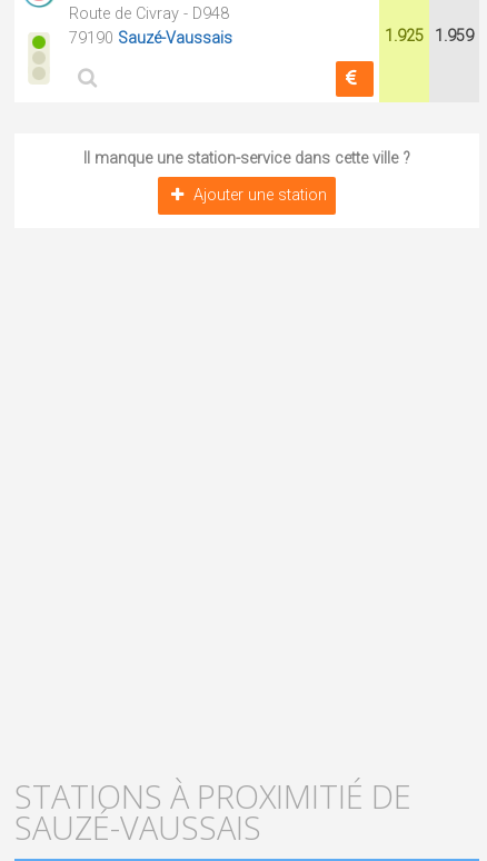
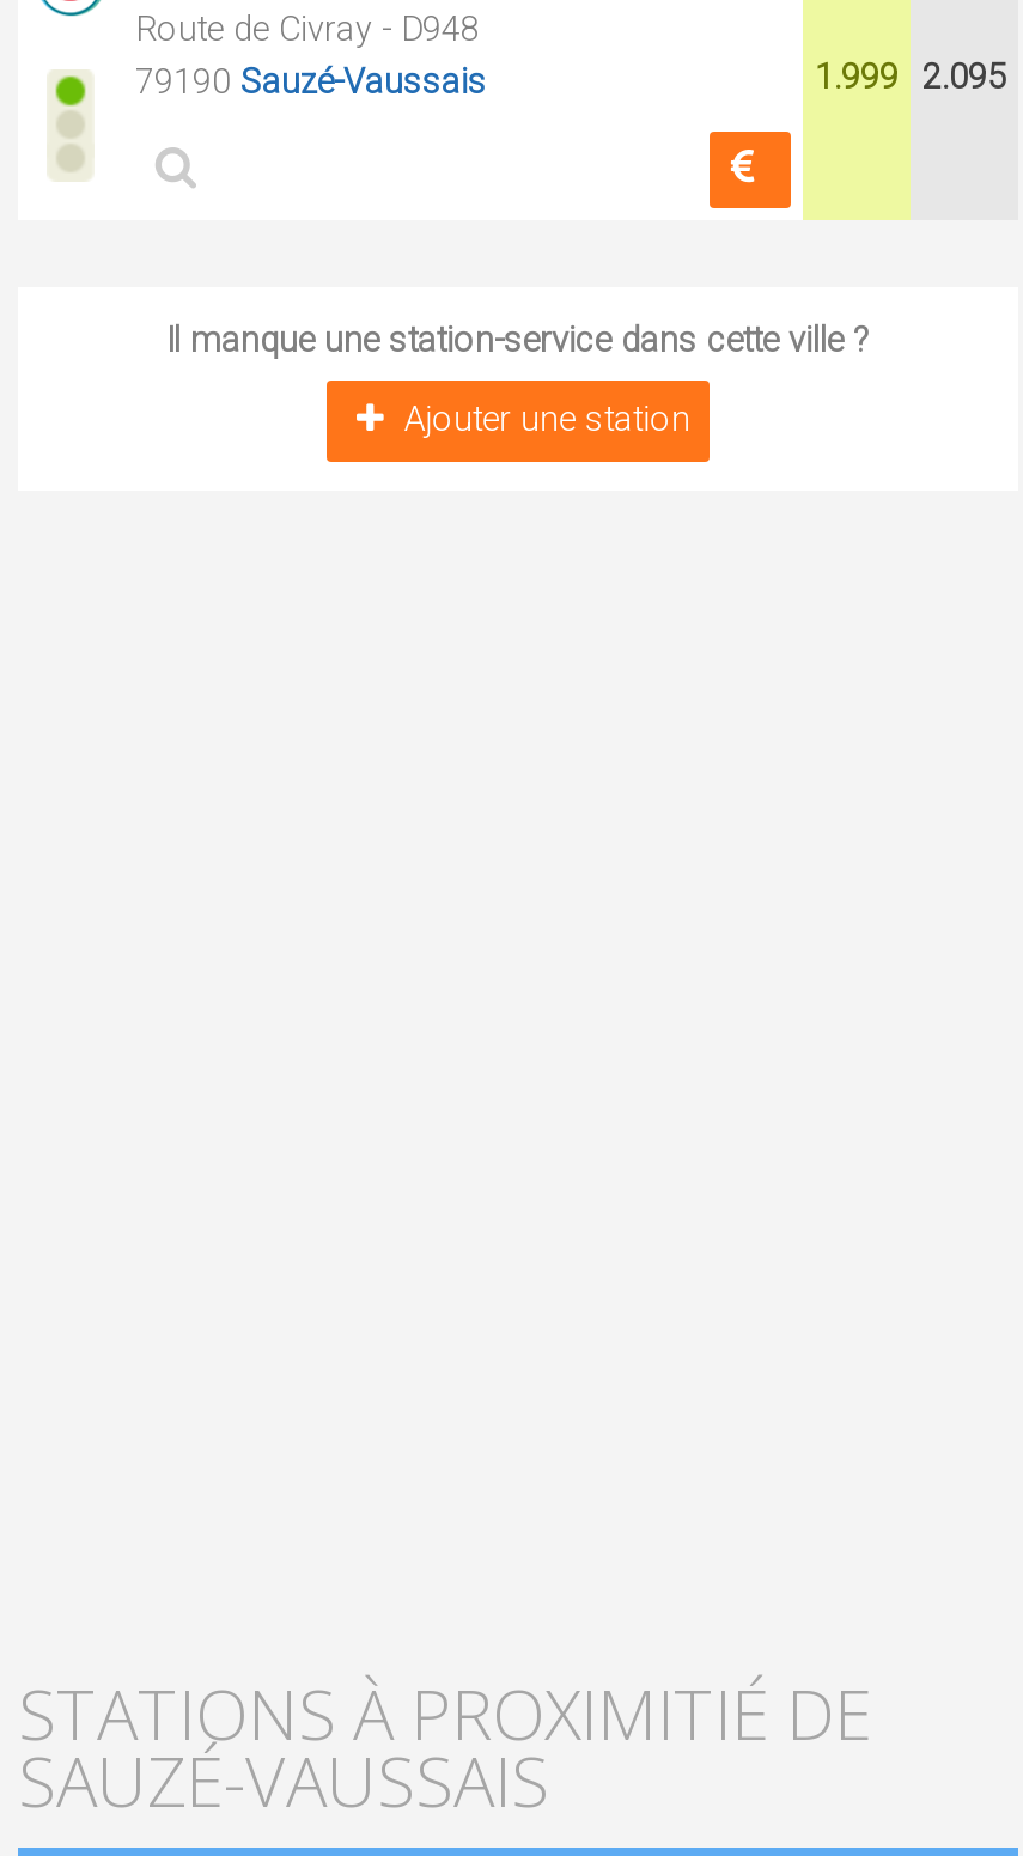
- 1.925 1.959
+ 1.999 2.095
